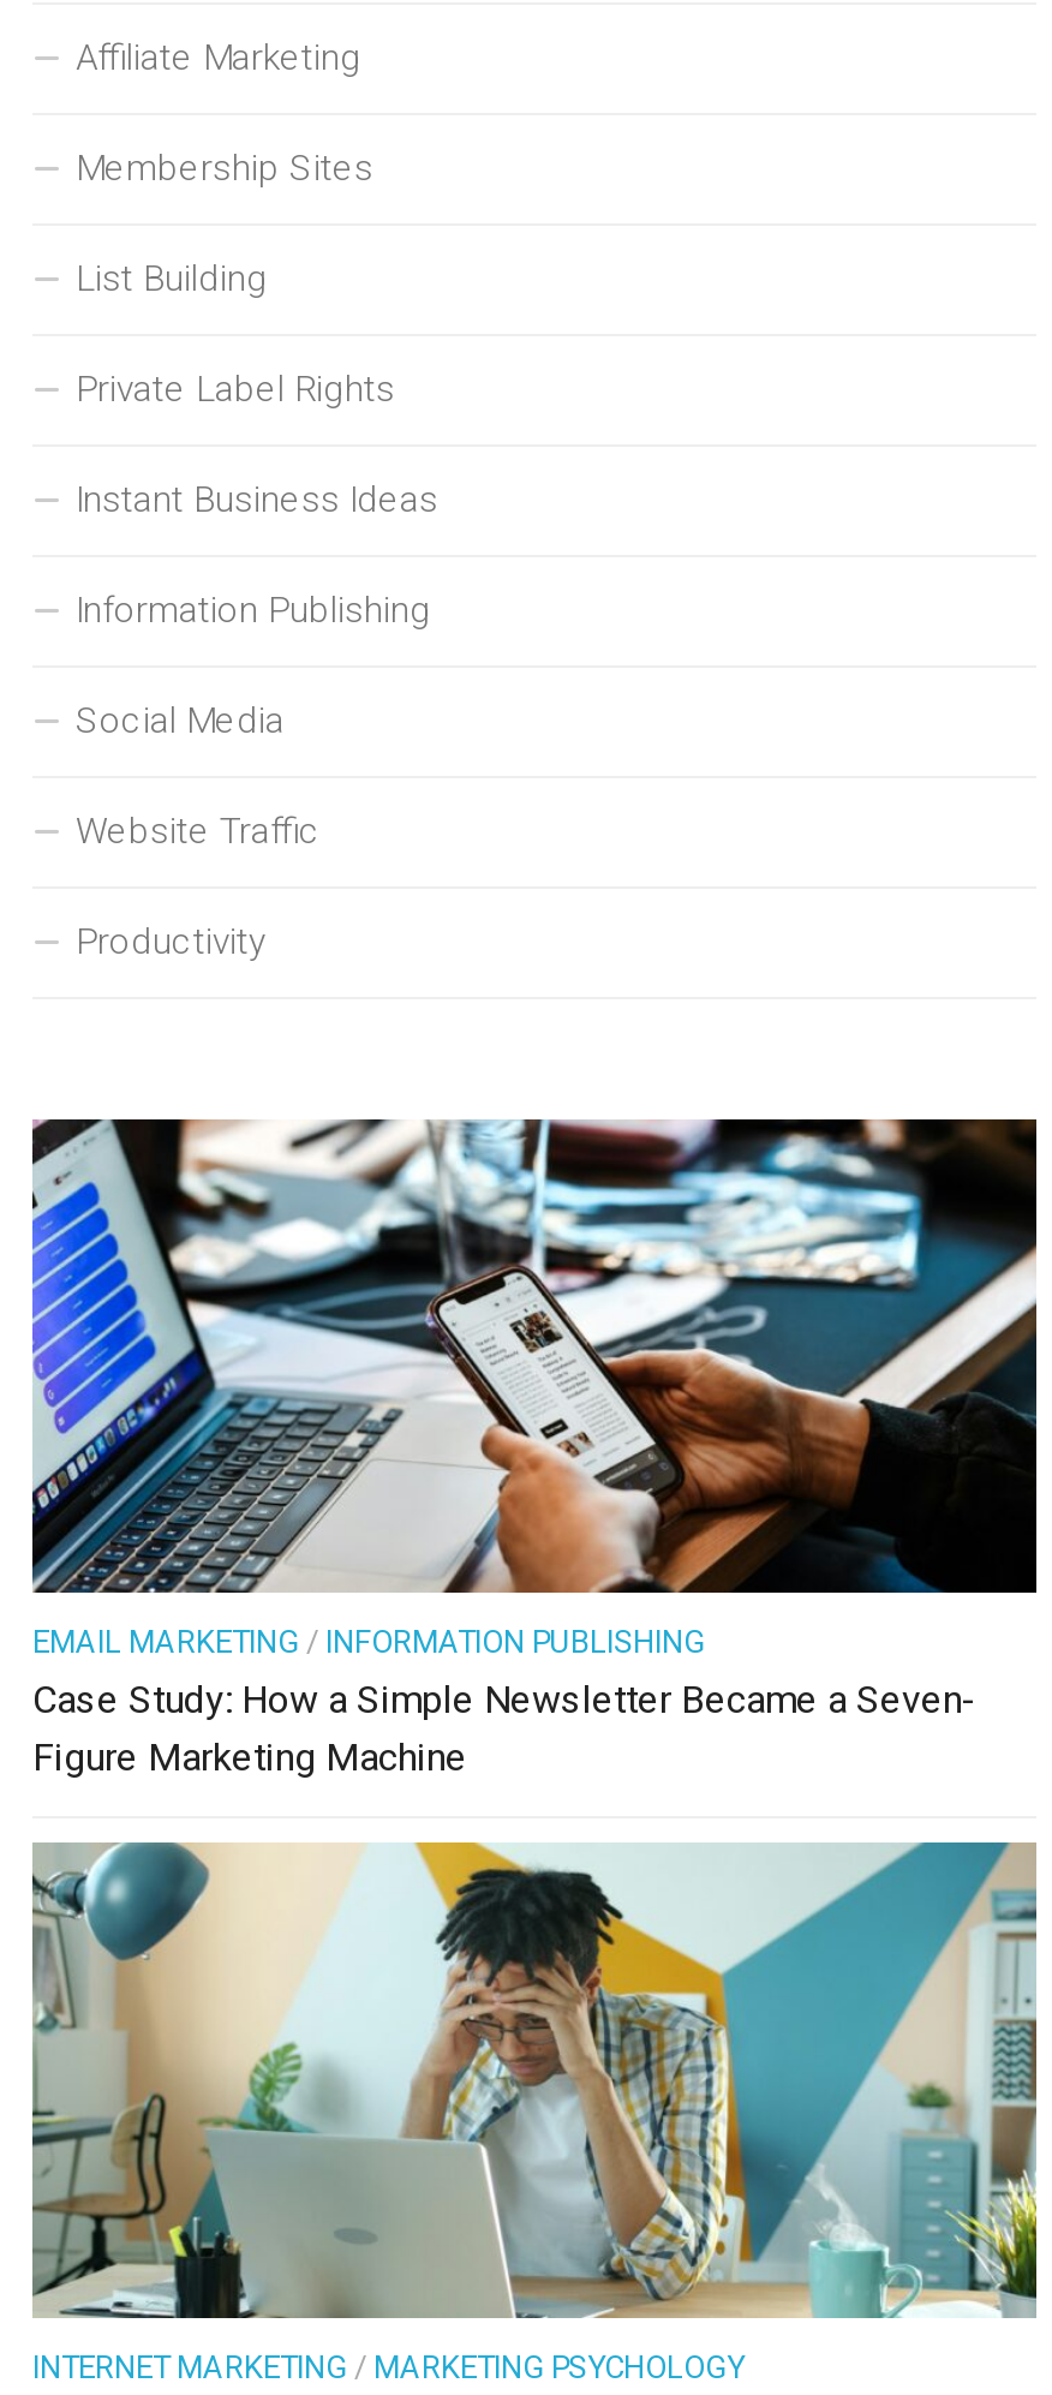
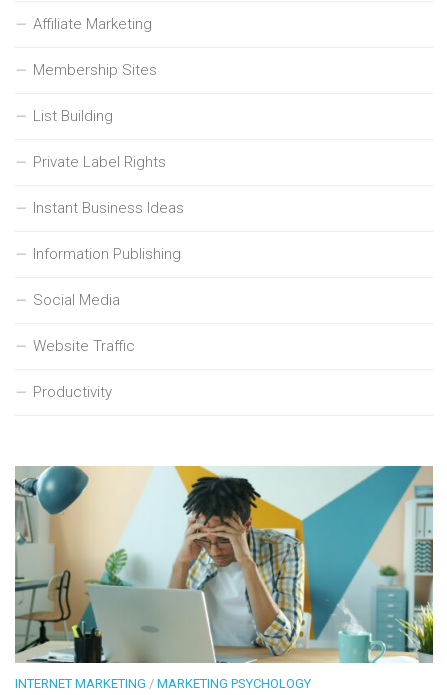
- [image]
- EMAIL MARKETING / INFORMATION PUBLISHING
- Case Study: How a Simple Newsletter Became a Seven-
- Figure Marketing Machine
